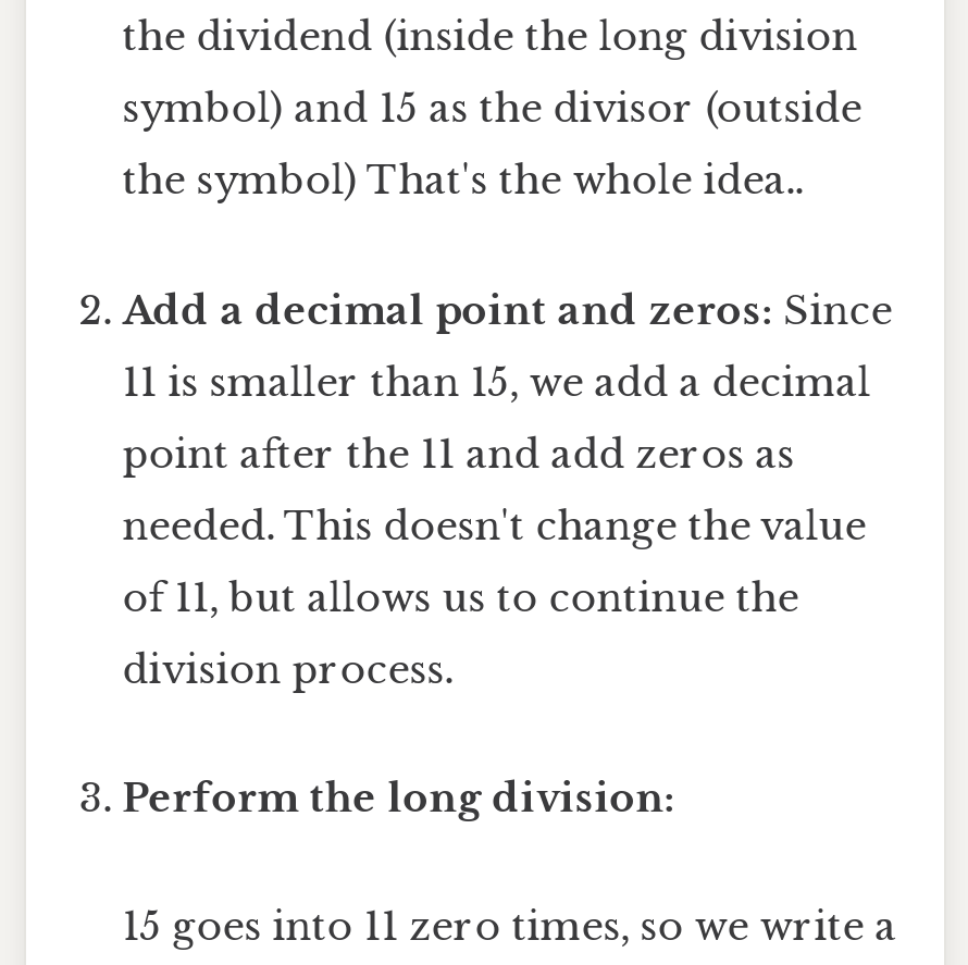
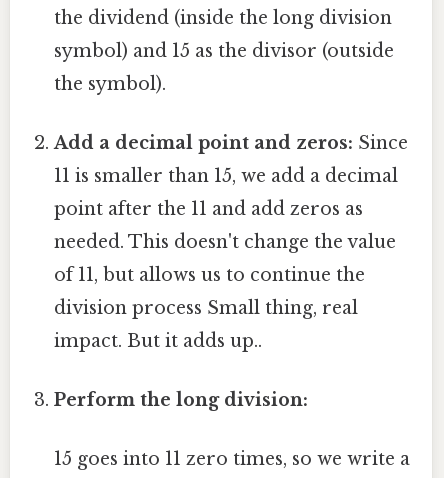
- the symbol) That's the whole idea..
+ the symbol).

- division process.
+ division process Small thing, real
+ impact. But it adds up..
